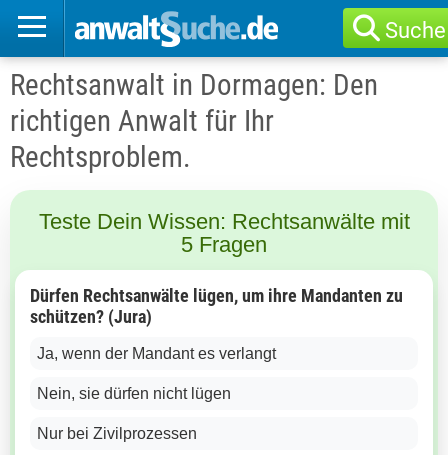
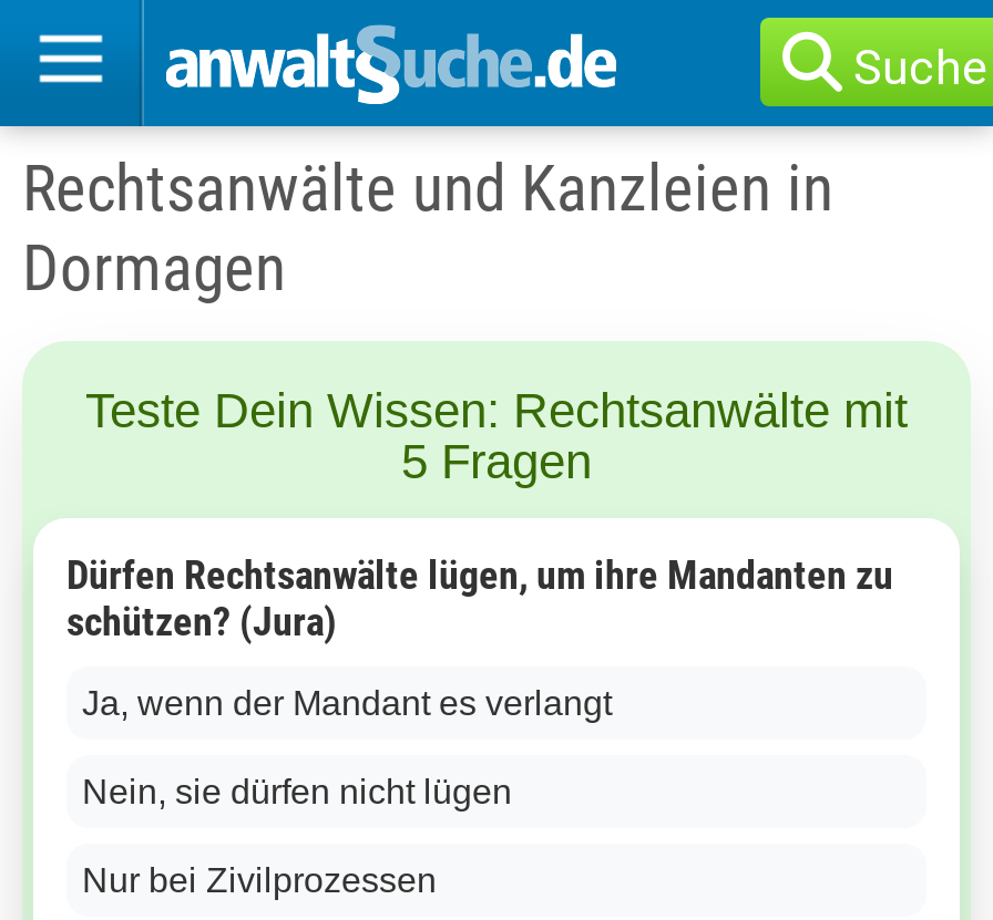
- Rechtsanwalt in Dormagen: Den
- richtigen Anwalt für Ihr
- Rechtsproblem.
+ Rechtsanwälte und Kanzleien in
+ Dormagen
